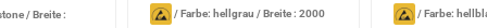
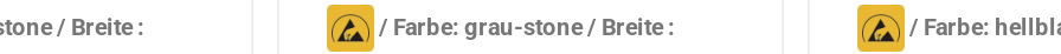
- / Farbe: hellgrau / Breite : 2000
+ / Farbe: grau-stone / Breite :
